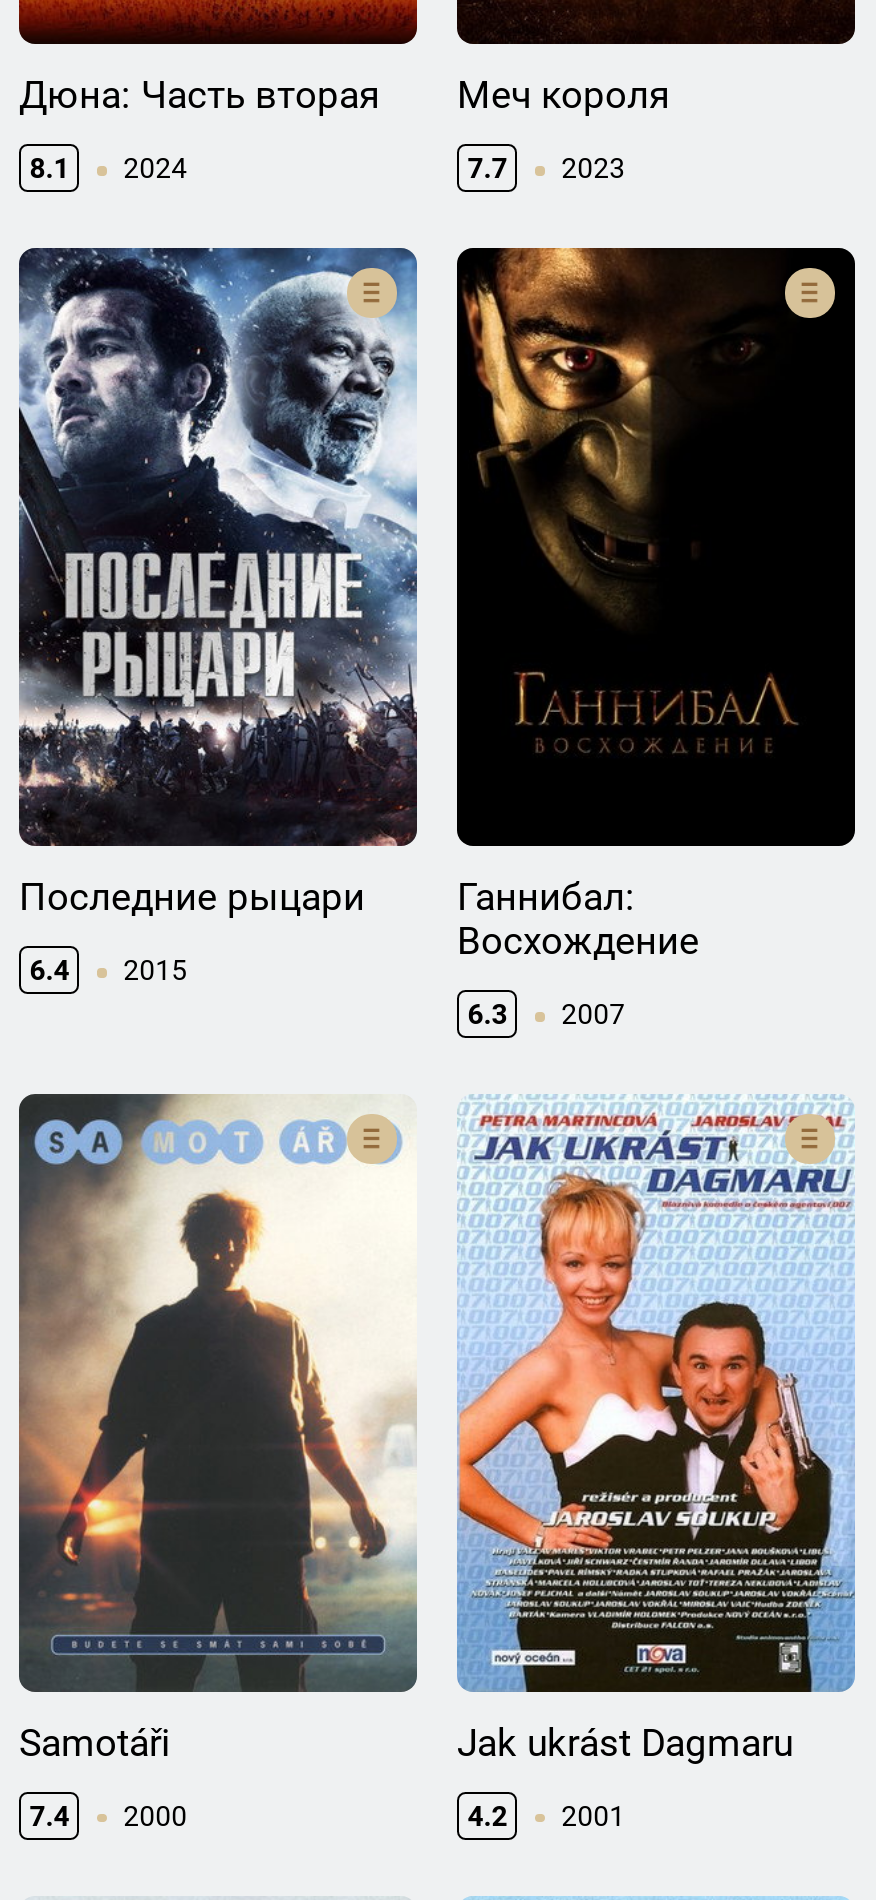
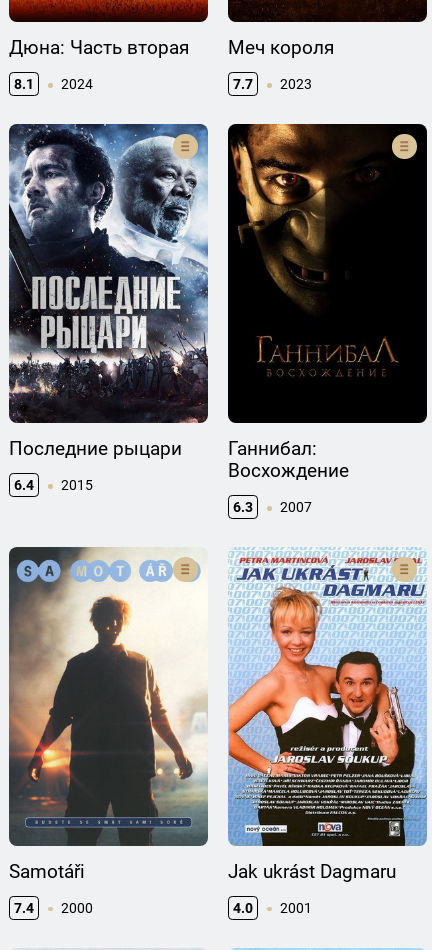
- 4.2 2001
+ 4.0 2001
